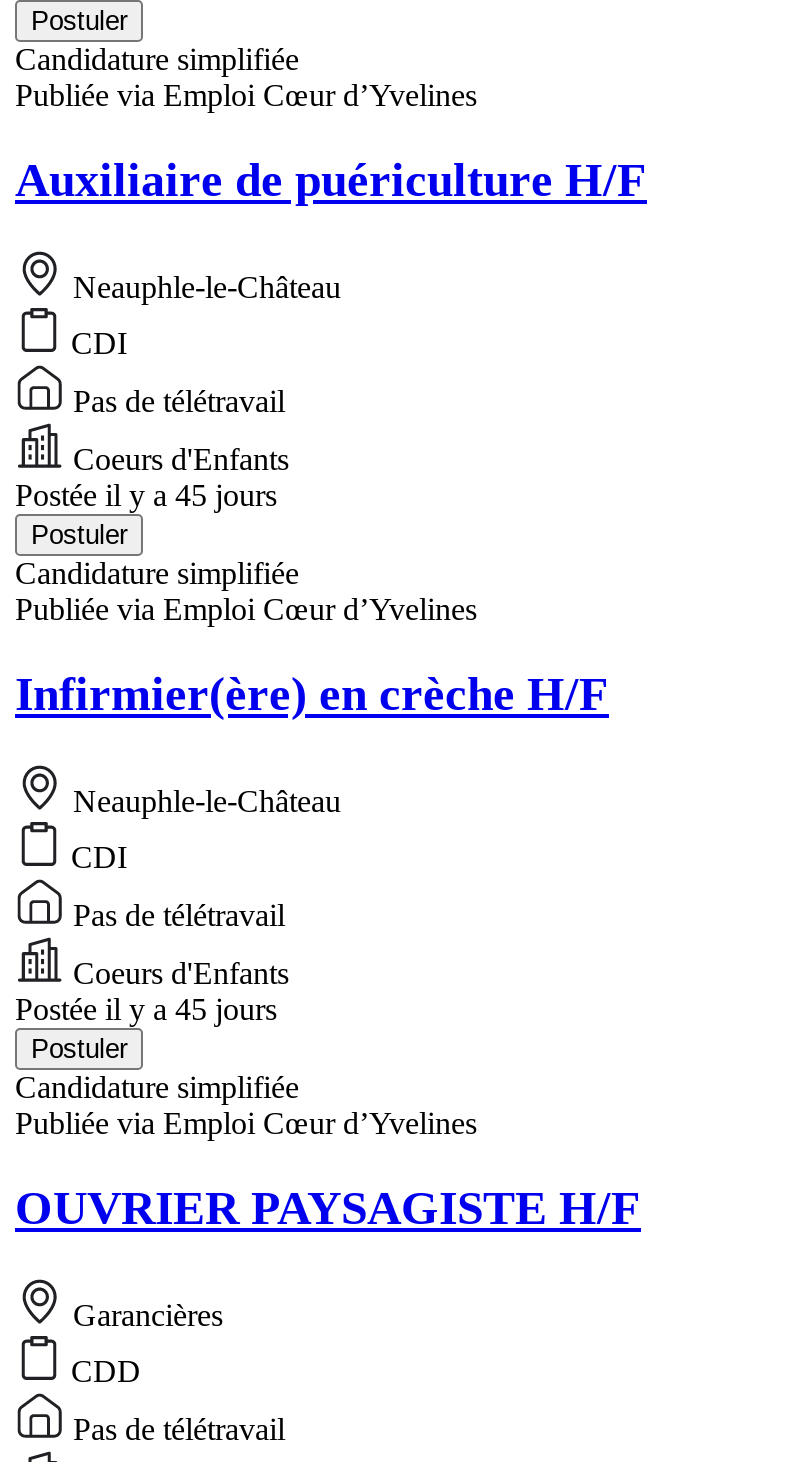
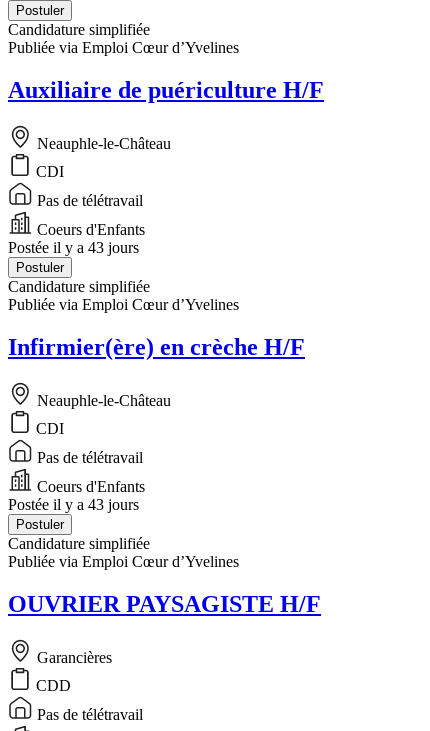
- Postée il y a 45 jours
+ Postée il y a 43 jours

- Postée il y a 45 jours
+ Postée il y a 43 jours
